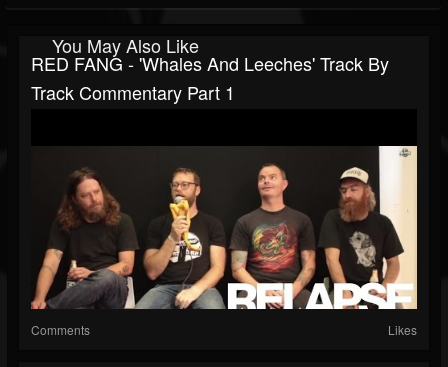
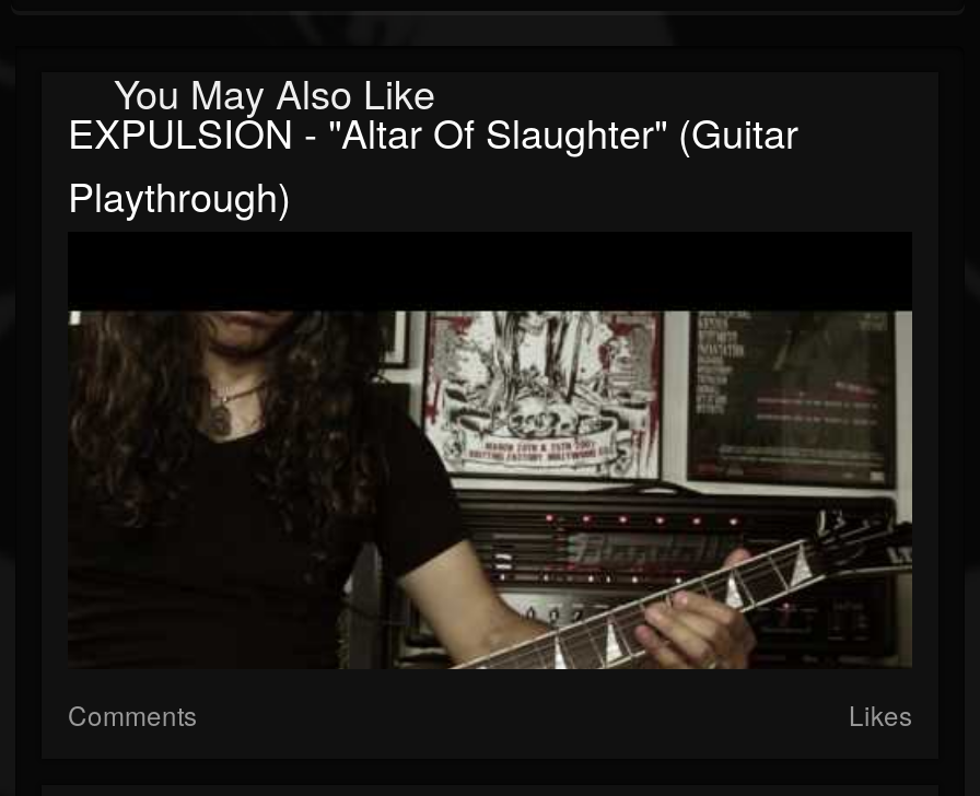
- RED FANG - 'Whales And Leeches' Track By
- Track Commentary Part 1
+ EXPULSION - "Altar Of Slaughter" (Guitar
+ Playthrough)

- [image]
+ [image]
